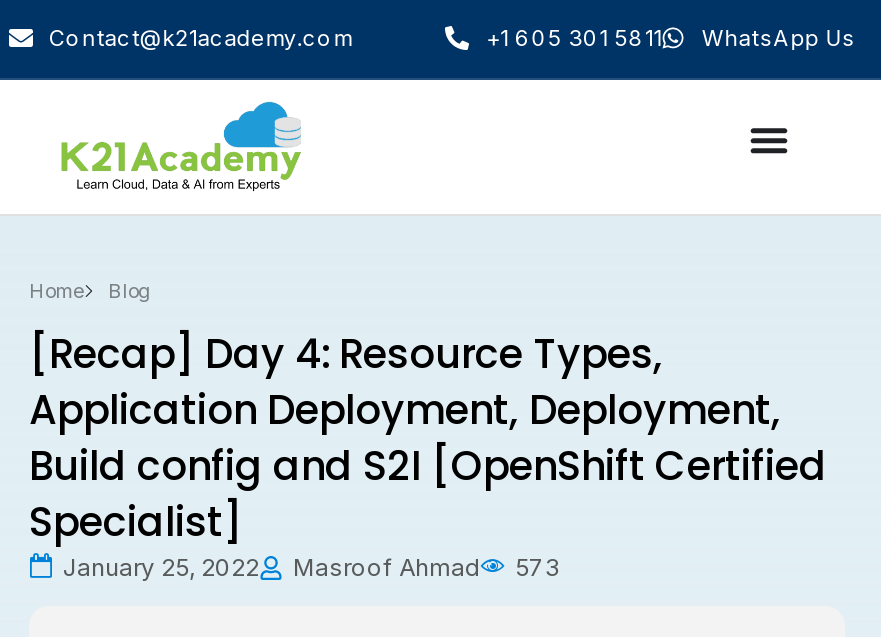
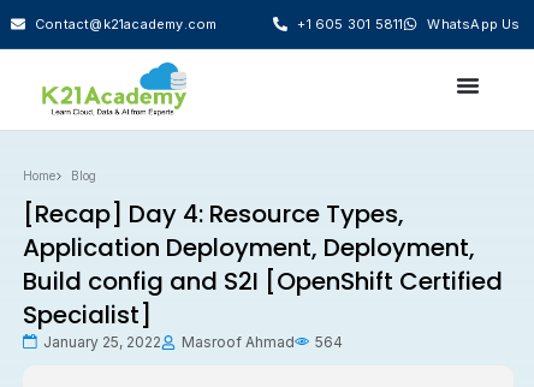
- January 25, 2022 Masroof Ahmad 573
+ January 25, 2022 Masroof Ahmad 564
